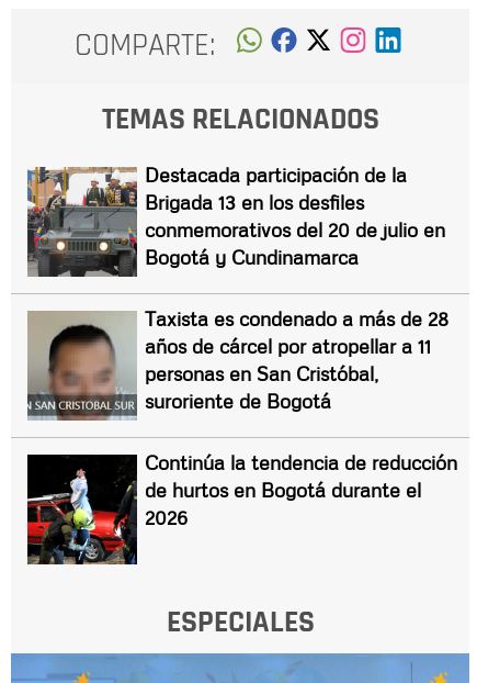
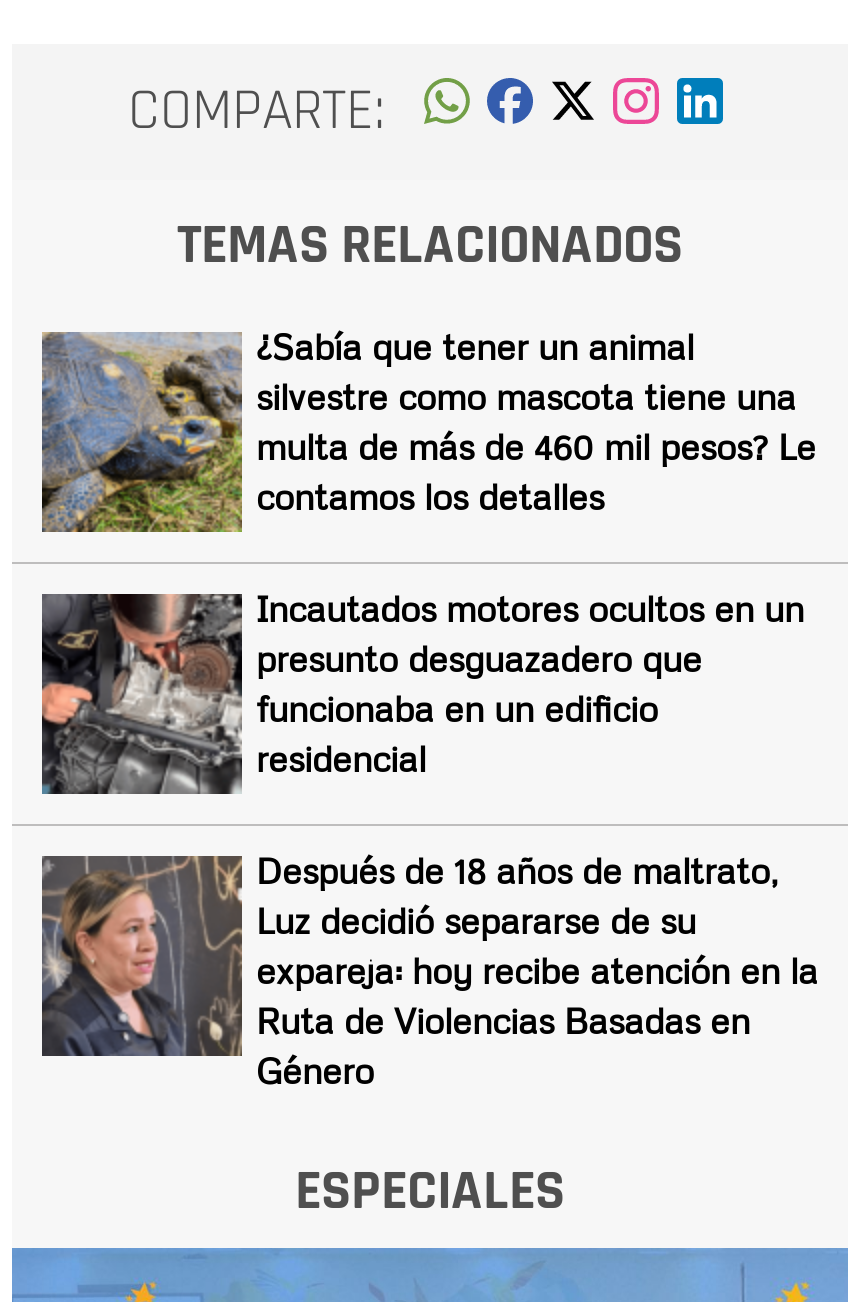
- [image]
- Destacada participación de la
- Brigada 13 en los desfiles
- conmemorativos del 20 de julio en
- Bogotá y Cundinamarca
+ [image]
+ ¿Sabía que tener un animal
+ silvestre como mascota tiene una
+ multa de más de 460 mil pesos? Le
+ contamos los detalles

- [image]
- Taxista es condenado a más de 28
- años de cárcel por atropellar a 11
- personas en San Cristóbal,
- suroriente de Bogotá
+ [image]
+ Incautados motores ocultos en un
+ presunto desguazadero que
+ funcionaba en un edificio
+ residencial

- [image]
- Continúa la tendencia de reducción
- de hurtos en Bogotá durante el
- 2026
+ [image]
+ Después de 18 años de maltrato,
+ Luz decidió separarse de su
+ expareja: hoy recibe atención en la
+ Ruta de Violencias Basadas en
+ Género
